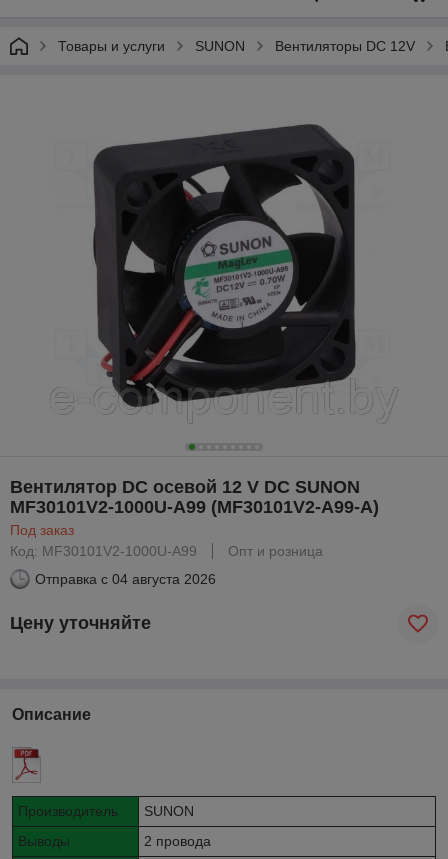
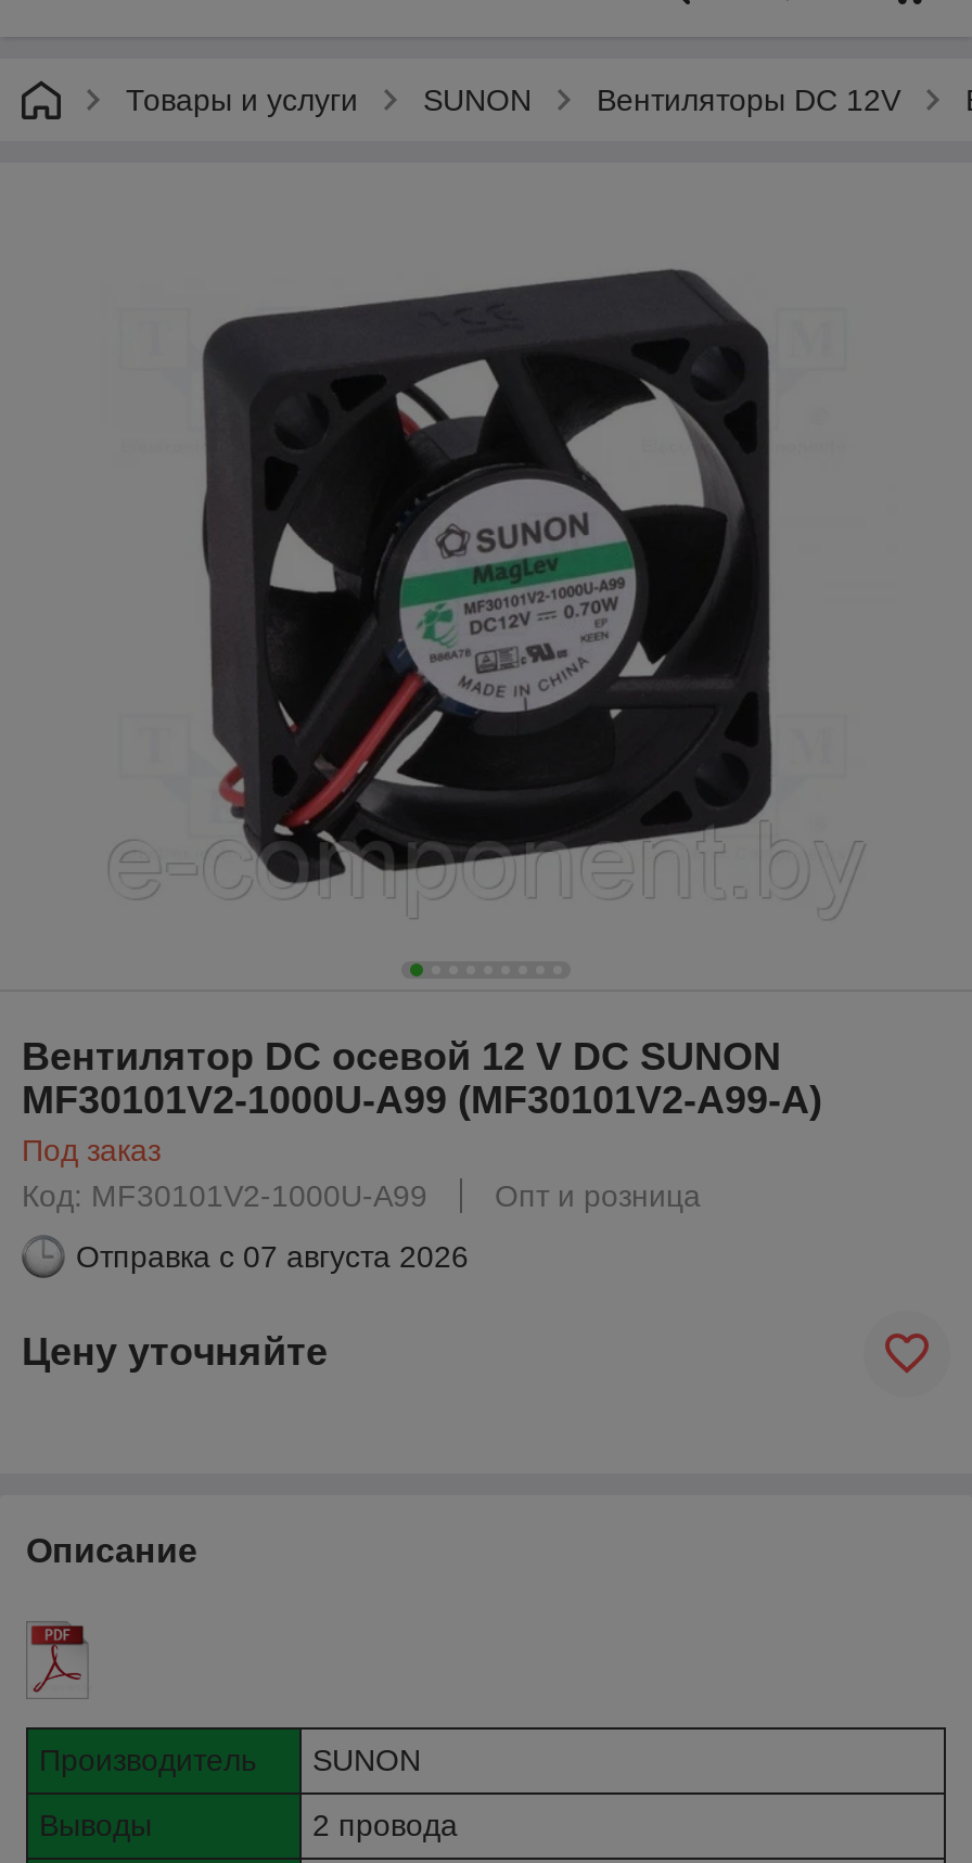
- Отправка с 04 августа 2026
+ Отправка с 07 августа 2026
